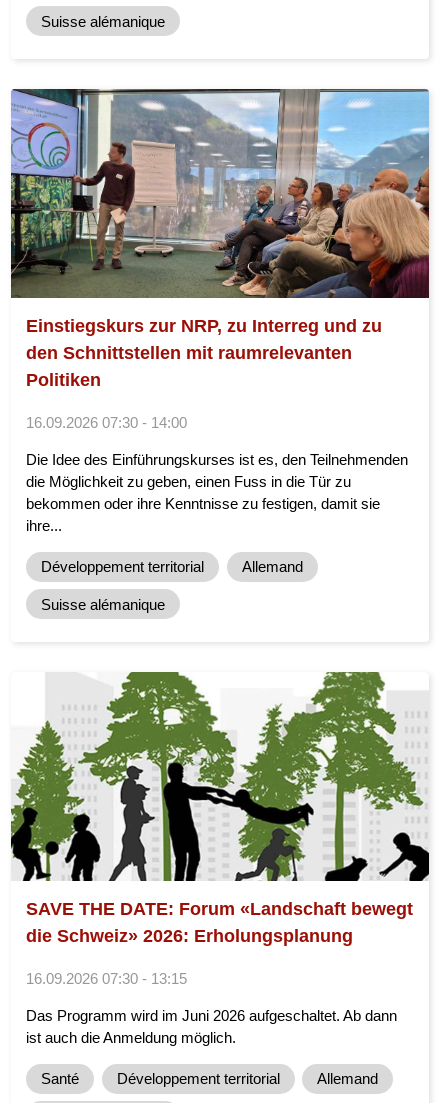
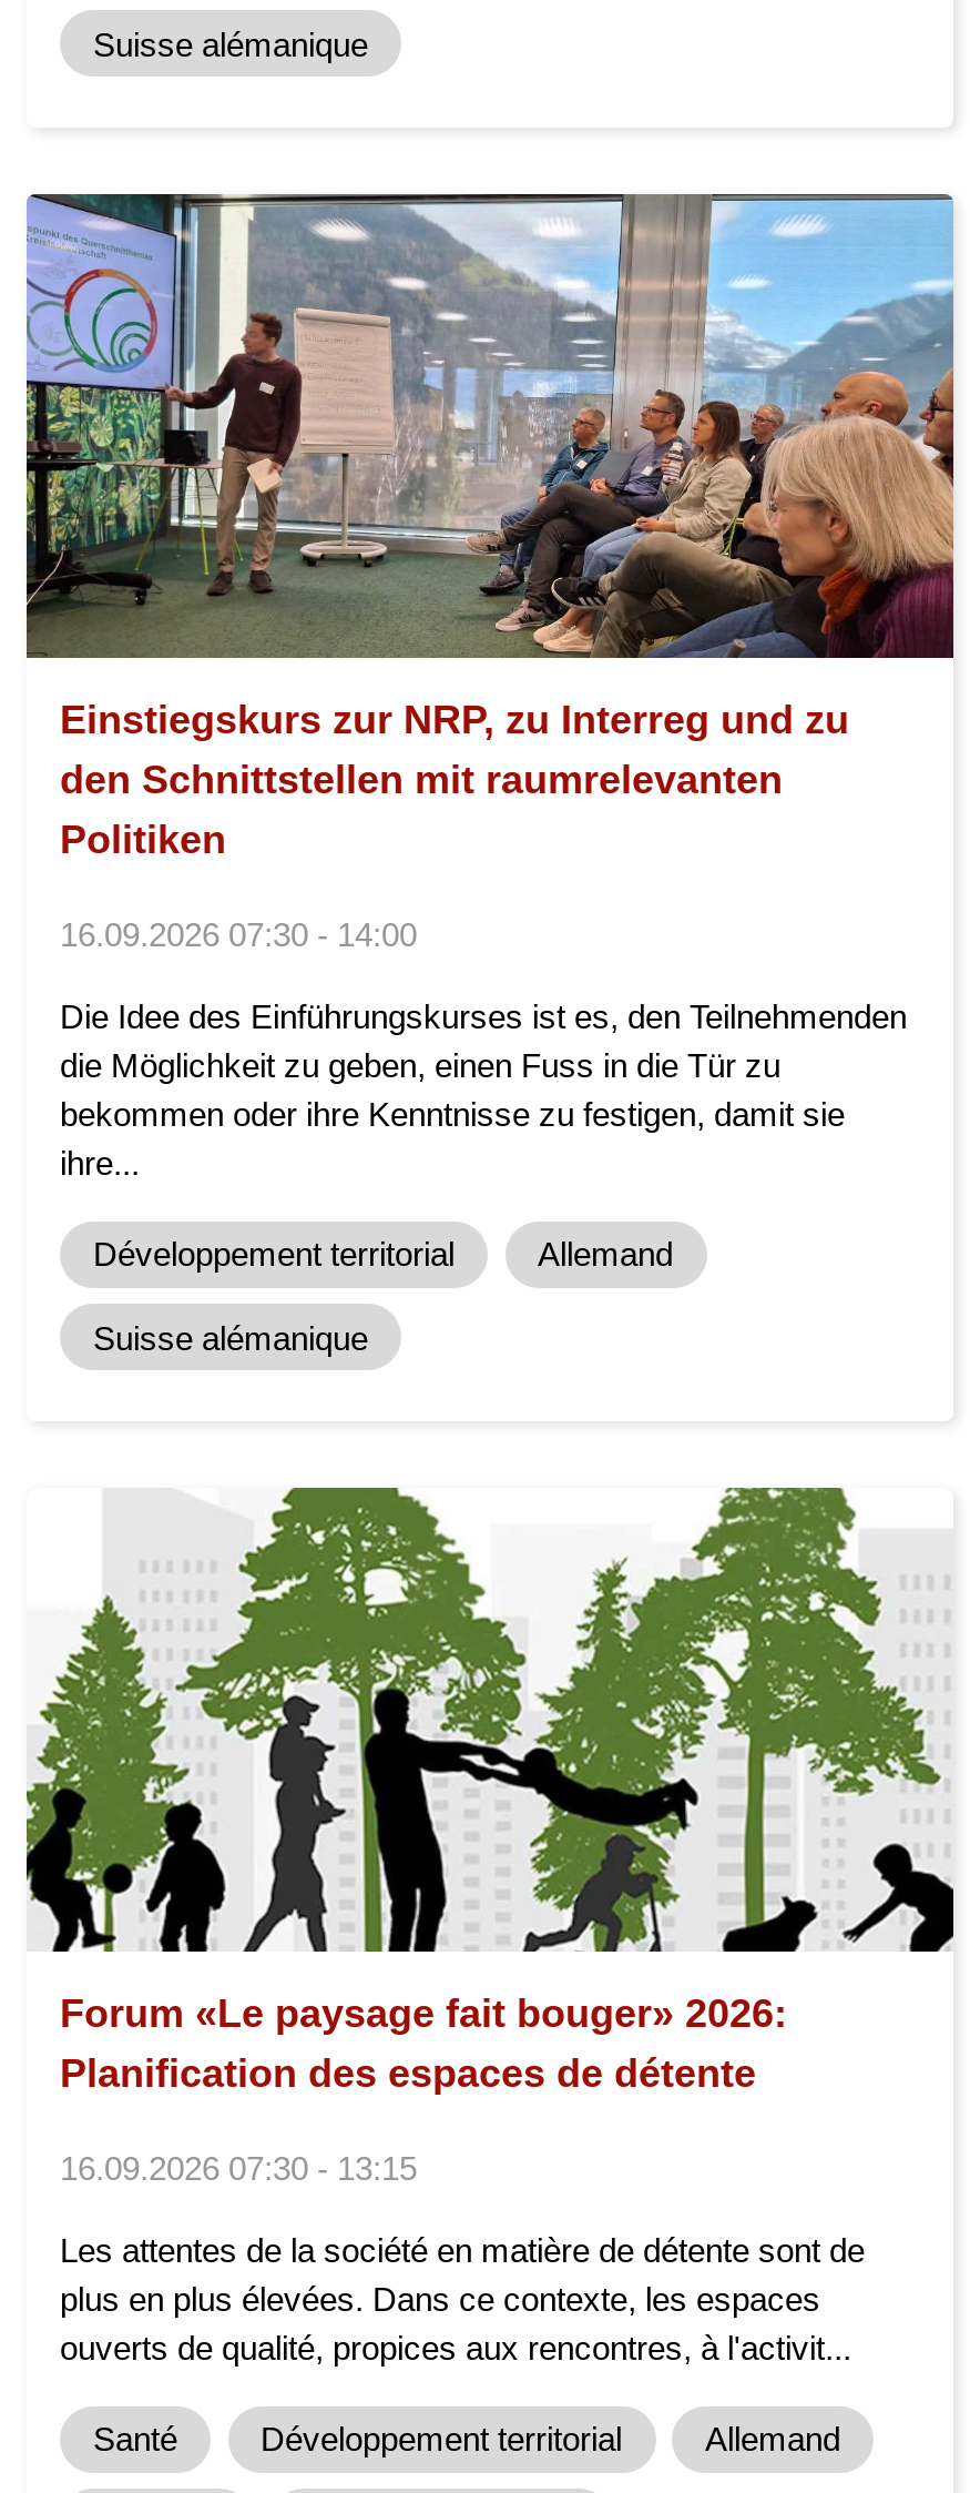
- SAVE THE DATE: Forum «Landschaft bewegt
- die Schweiz» 2026: Erholungsplanung
+ Forum «Le paysage fait bouger» 2026:
+ Planification des espaces de détente

- Das Programm wird im Juni 2026 aufgeschaltet. Ab dann
- ist auch die Anmeldung möglich.
+ Les attentes de la société en matière de détente sont de
+ plus en plus élevées. Dans ce contexte, les espaces
+ ouverts de qualité, propices aux rencontres, à l'activit...
